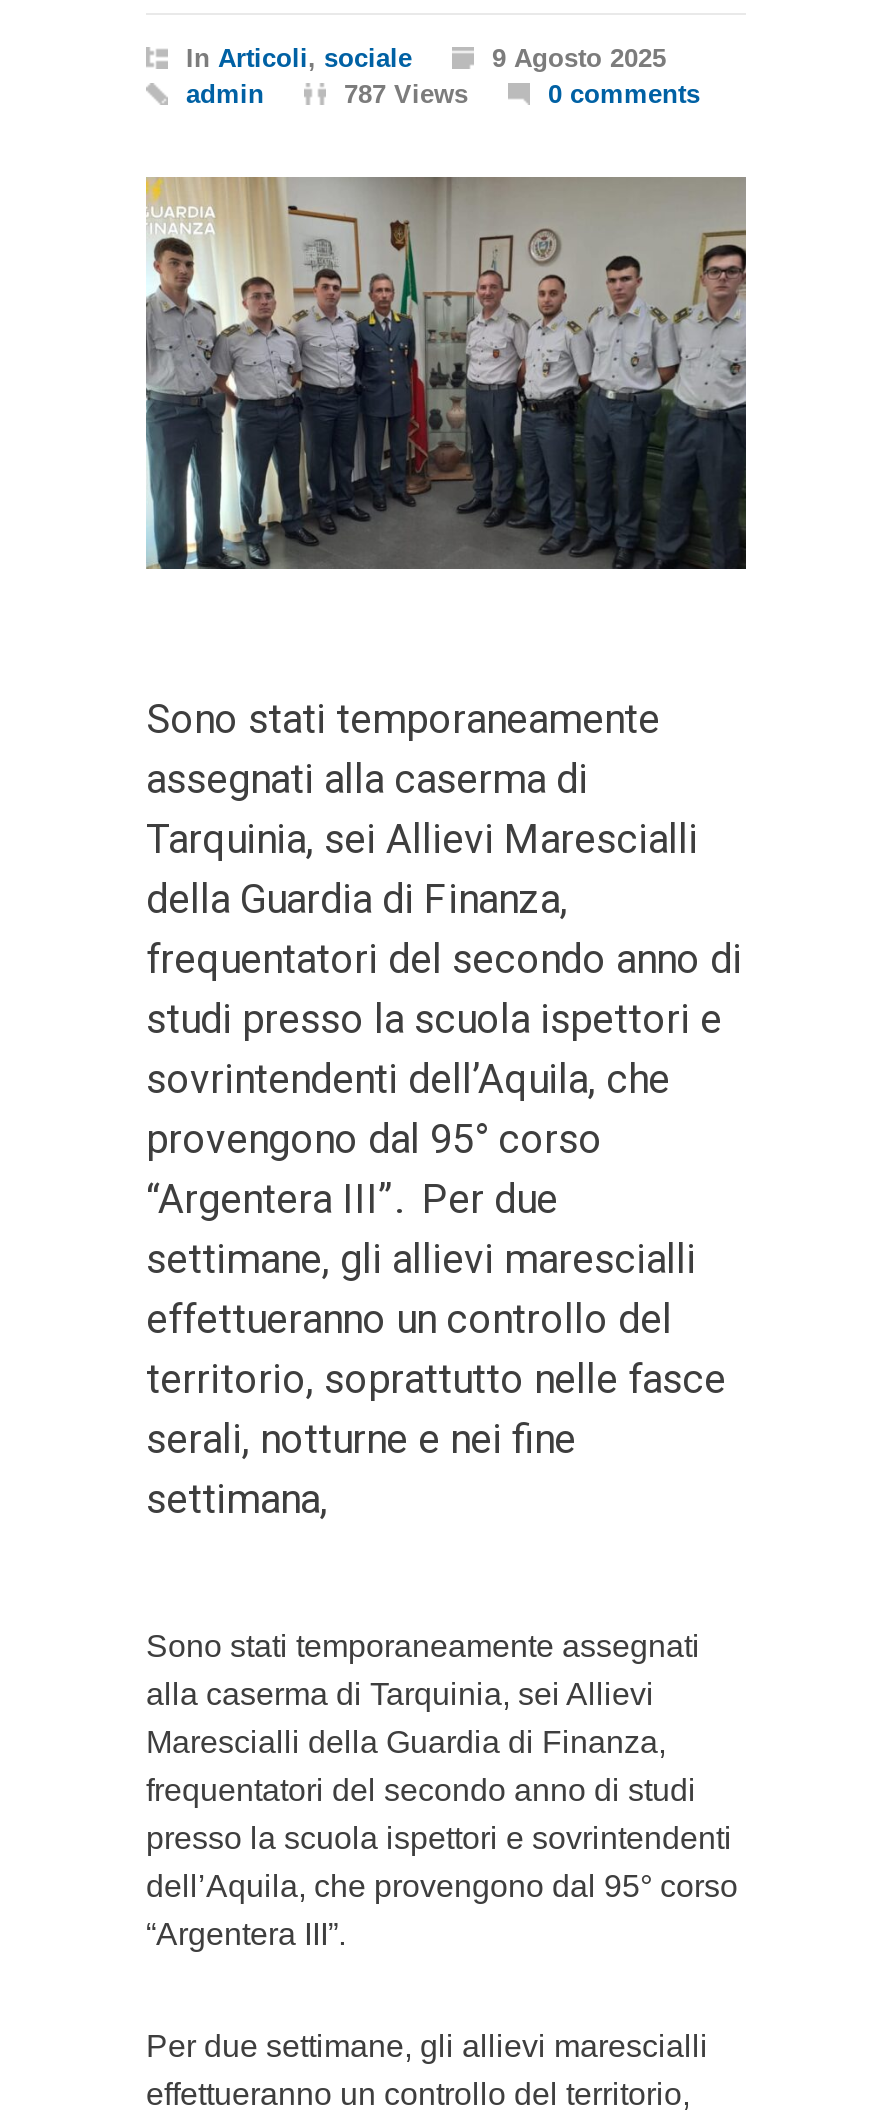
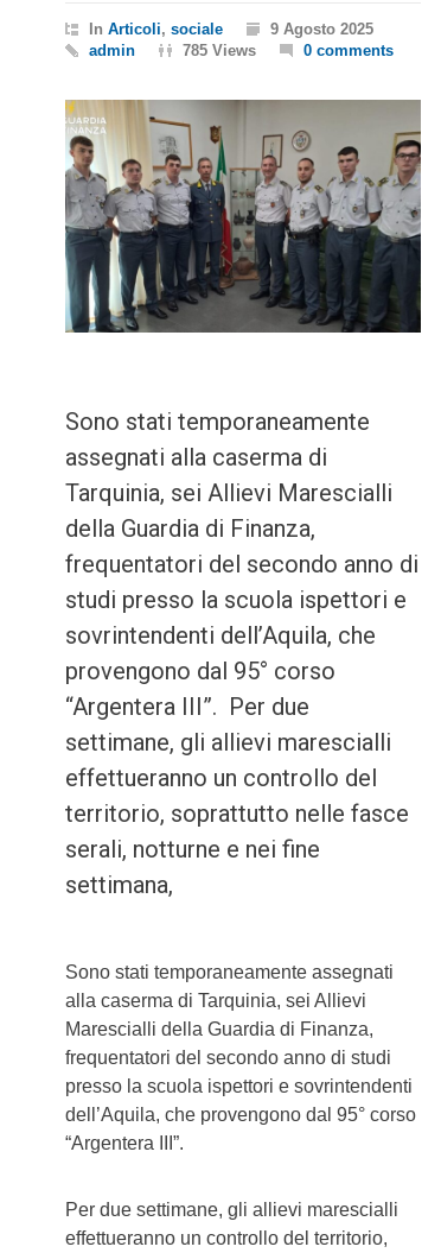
- 787 Views
+ 785 Views
